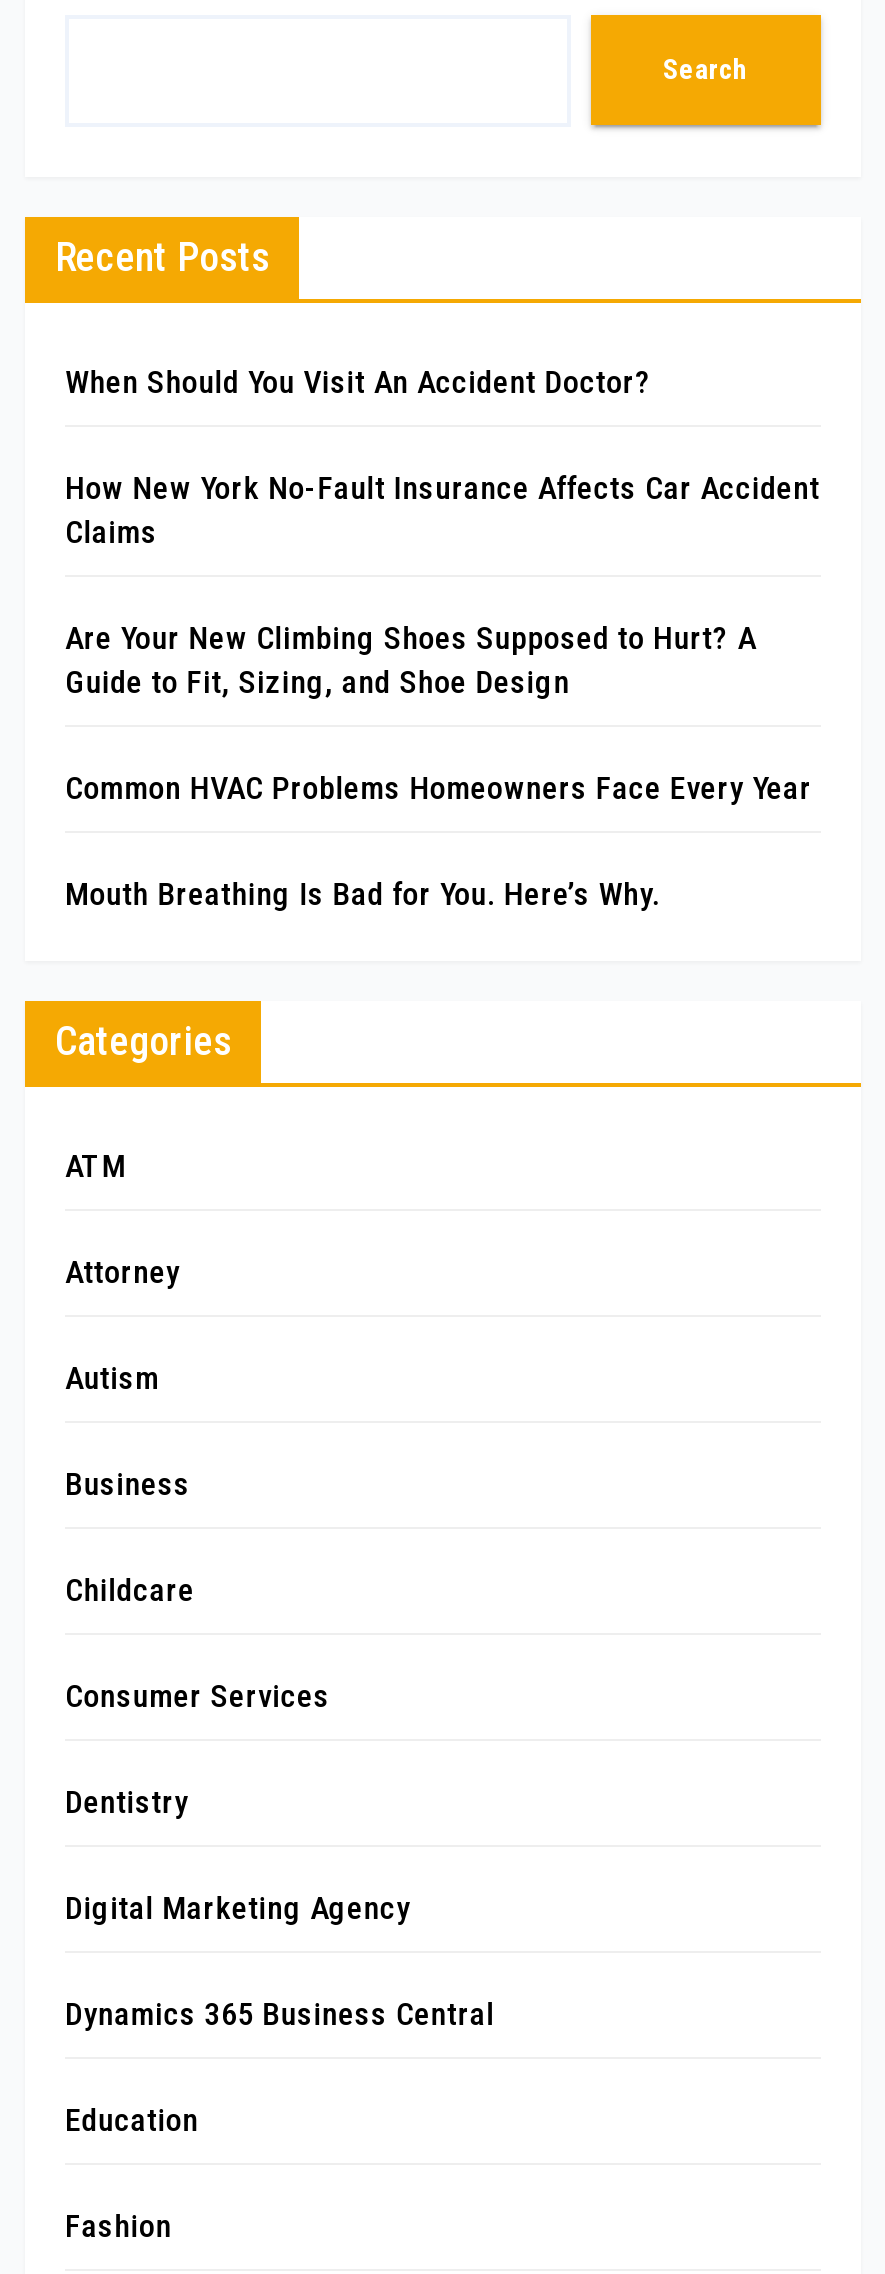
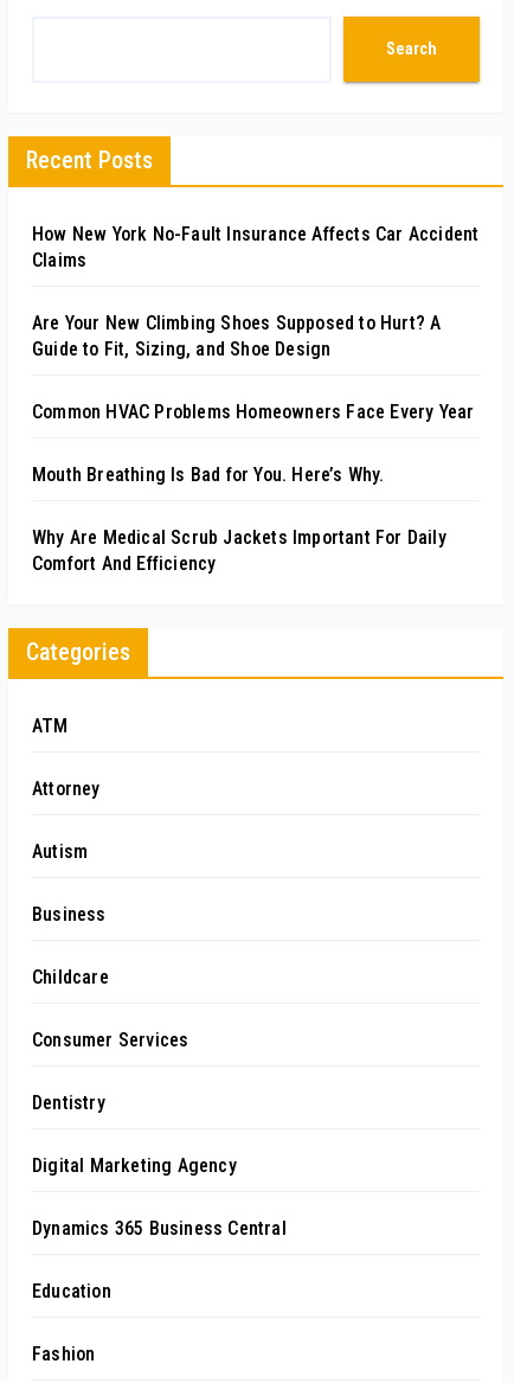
- When Should You Visit An Accident Doctor?

moved up: How New York No-Fault Insurance Affects Car Accident | Claims | Are Your New Climbing Shoes Supposed to Hurt? A | Guide to Fit, Sizing, and Shoe Design | Common HVAC Problems Homeowners Face Every Year | Mouth Breathing Is Bad for You. Here’s Why.

+ Why Are Medical Scrub Jackets Important For Daily
+ Comfort And Efficiency
